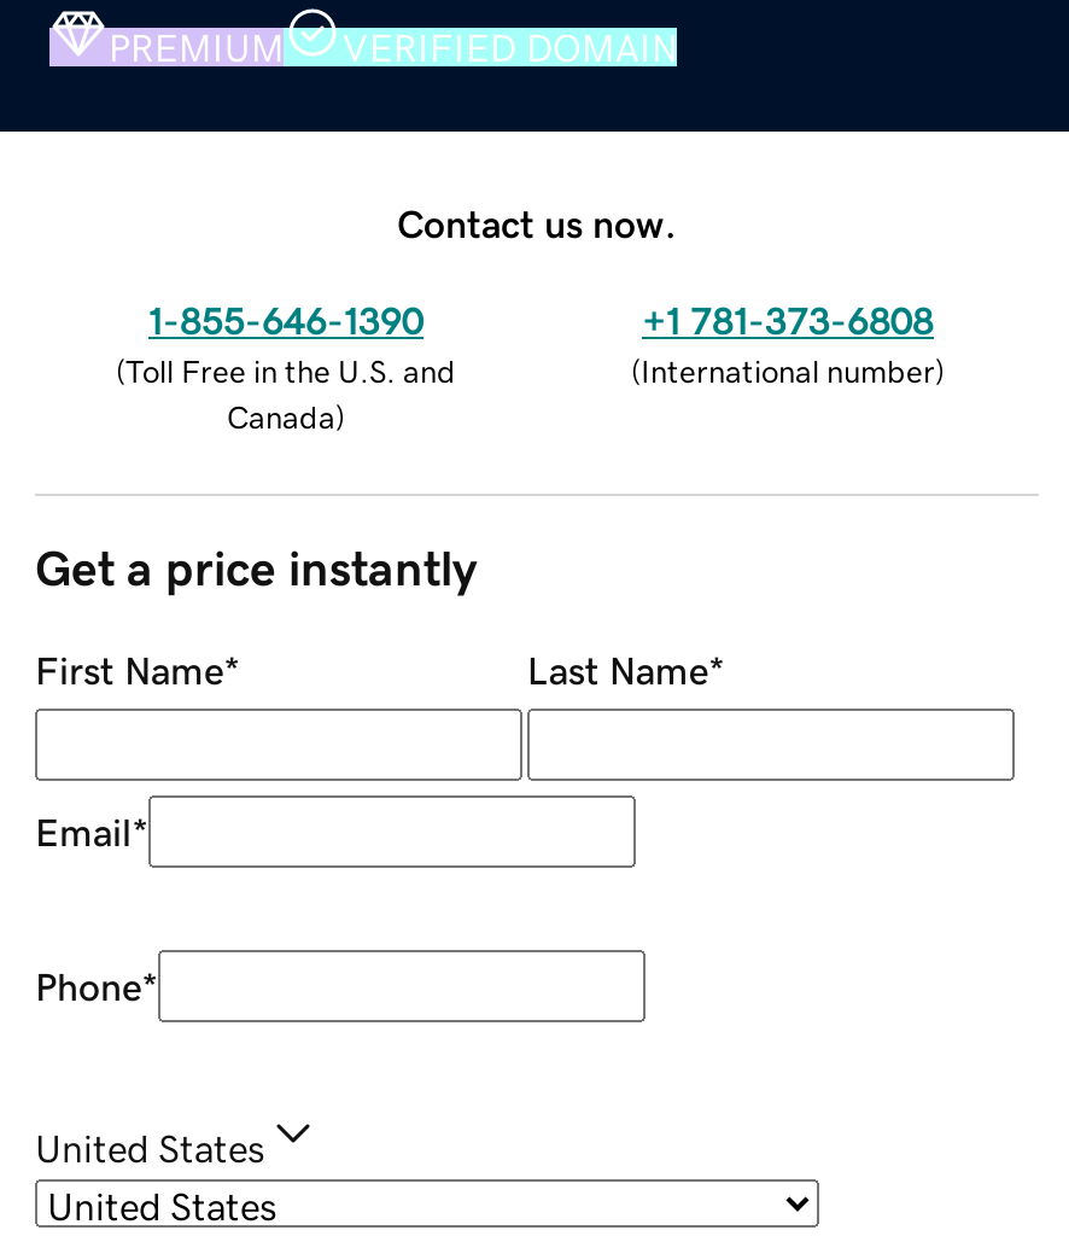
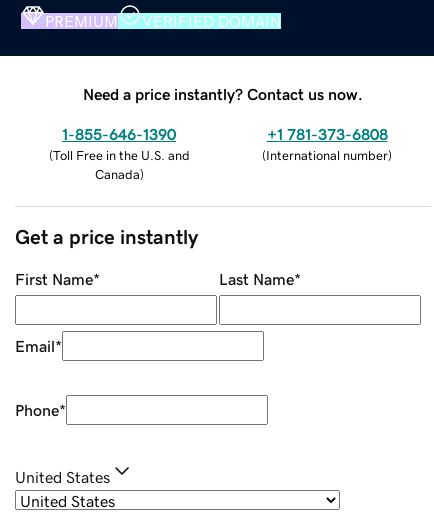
- Contact us now.
+ Need a price instantly? Contact us now.
